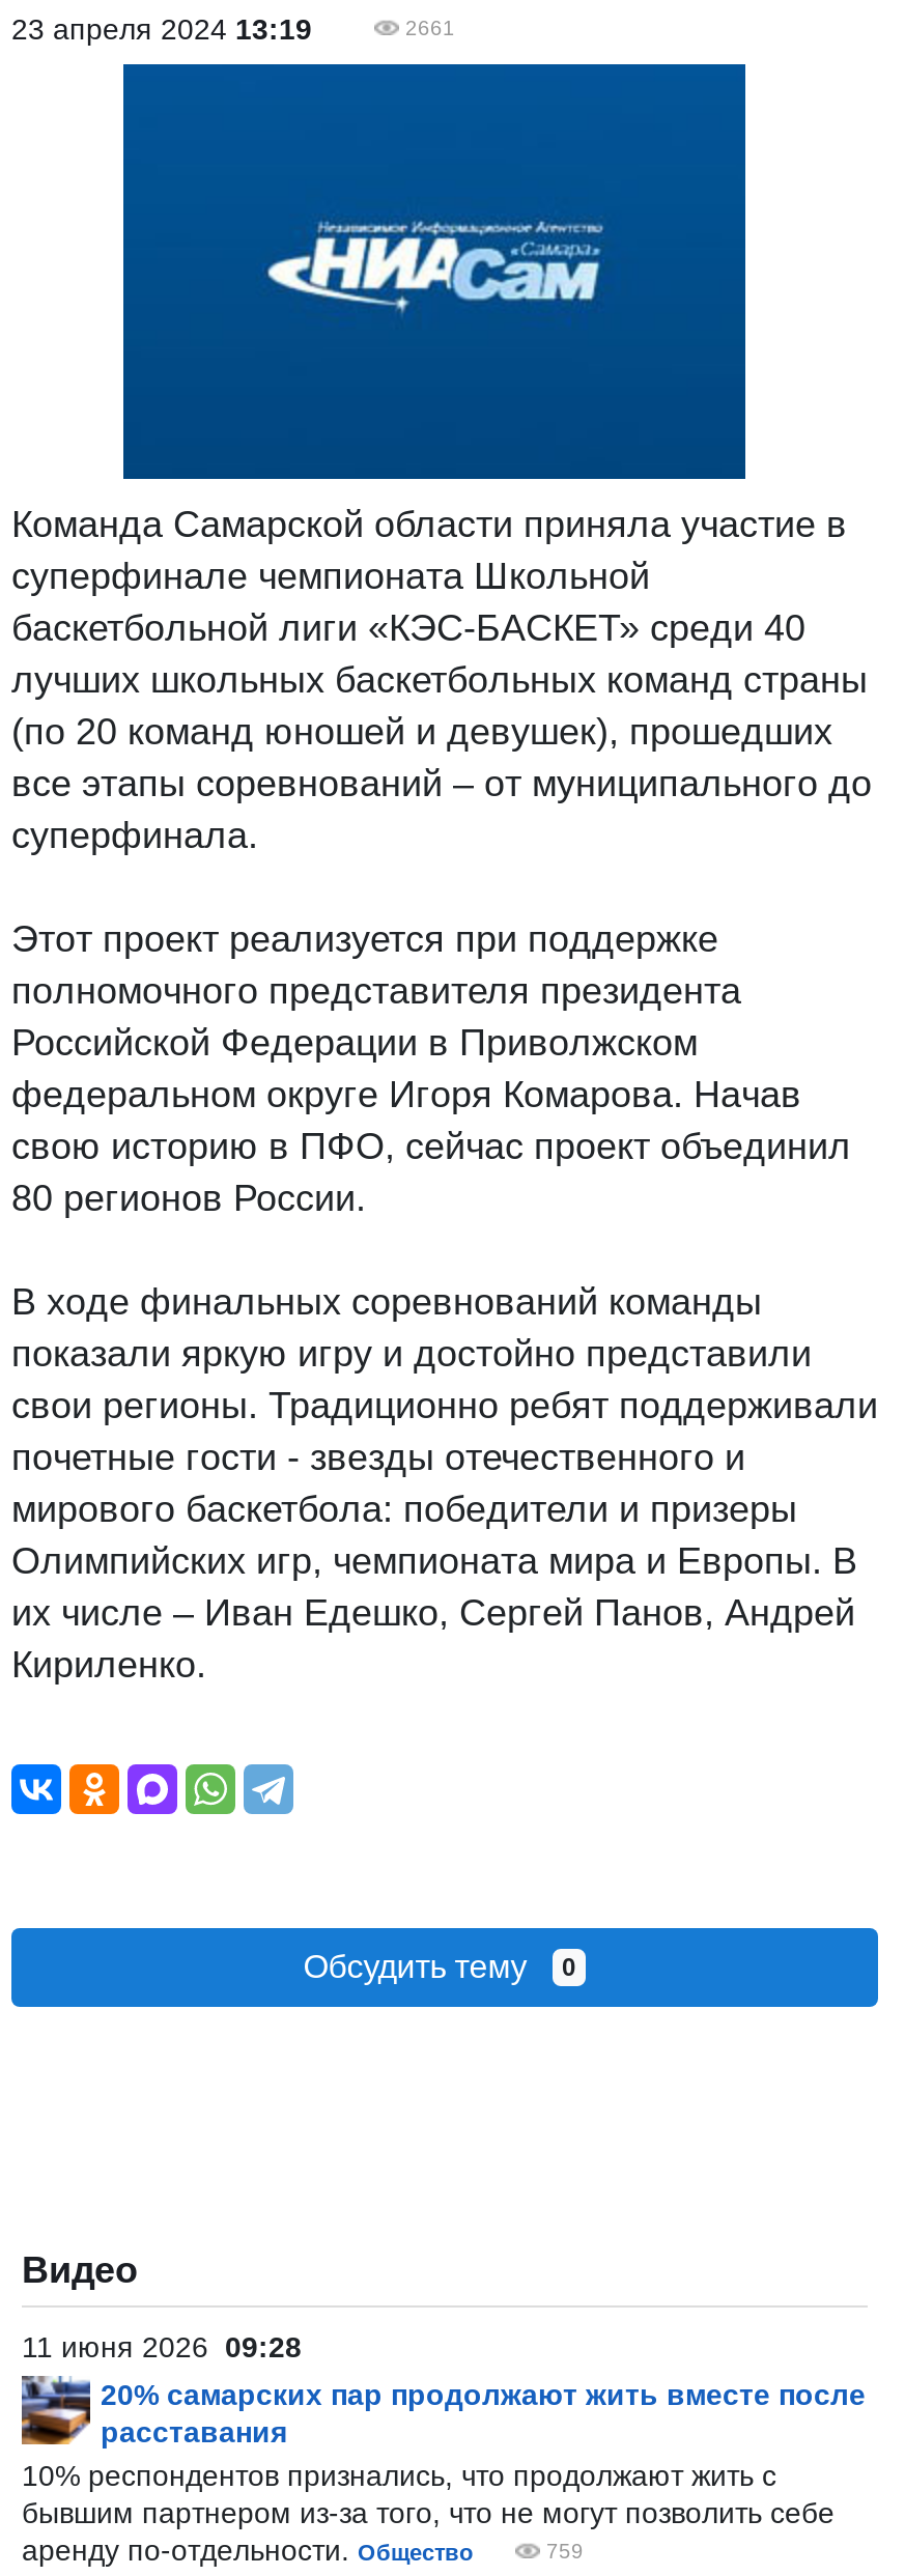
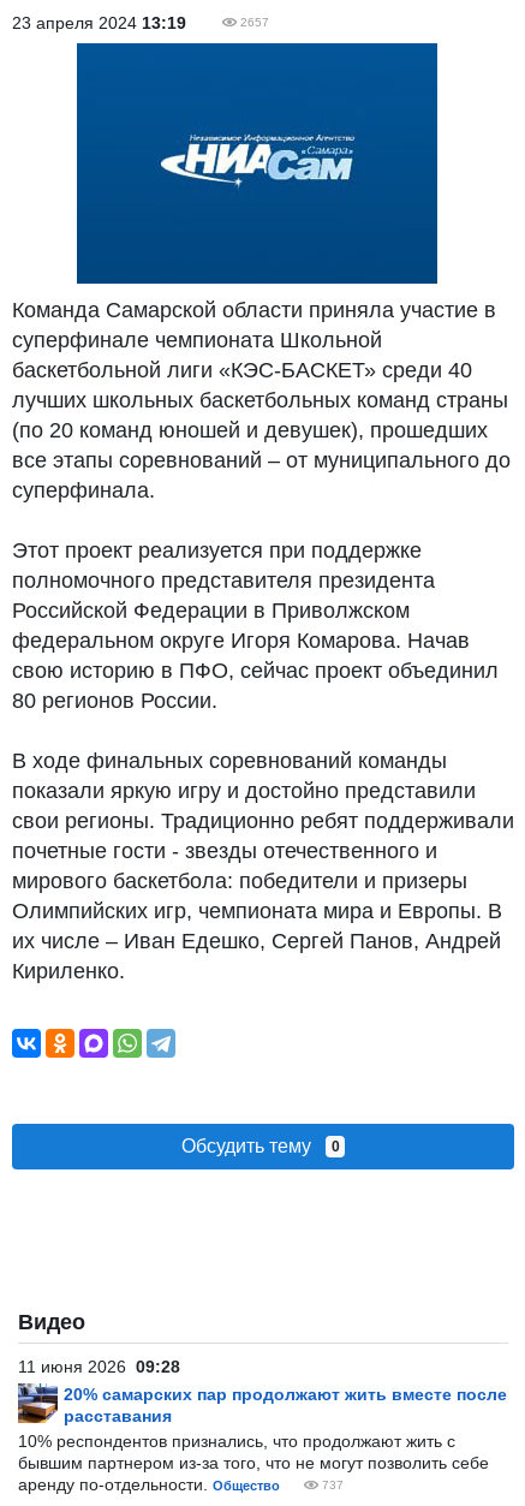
- 2661
+ 2657

- 759
+ 737
